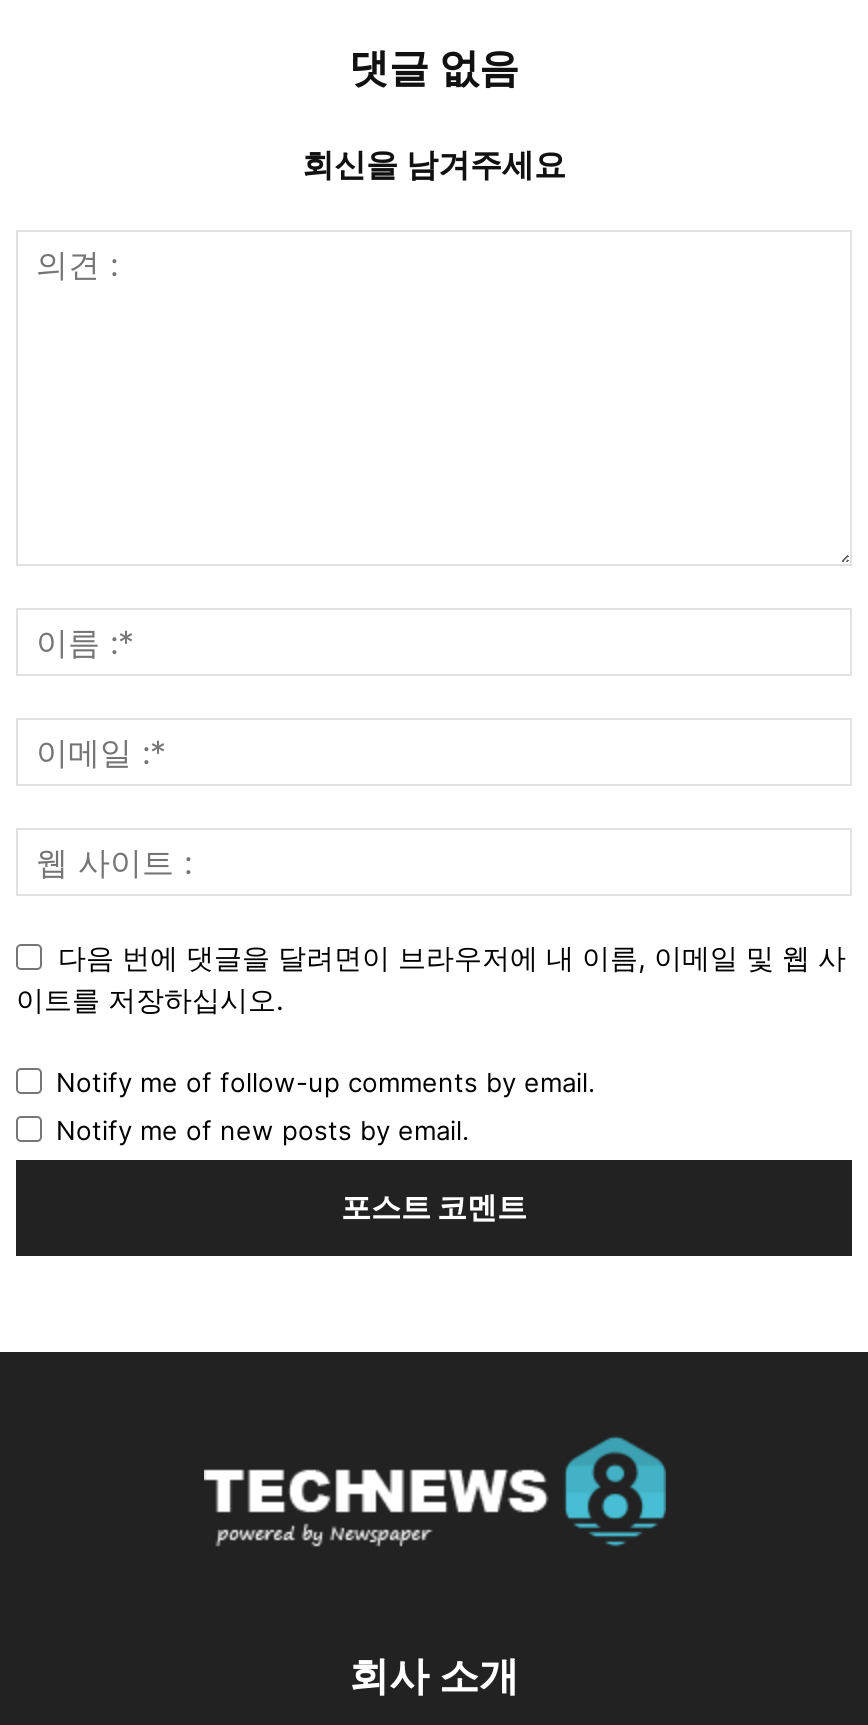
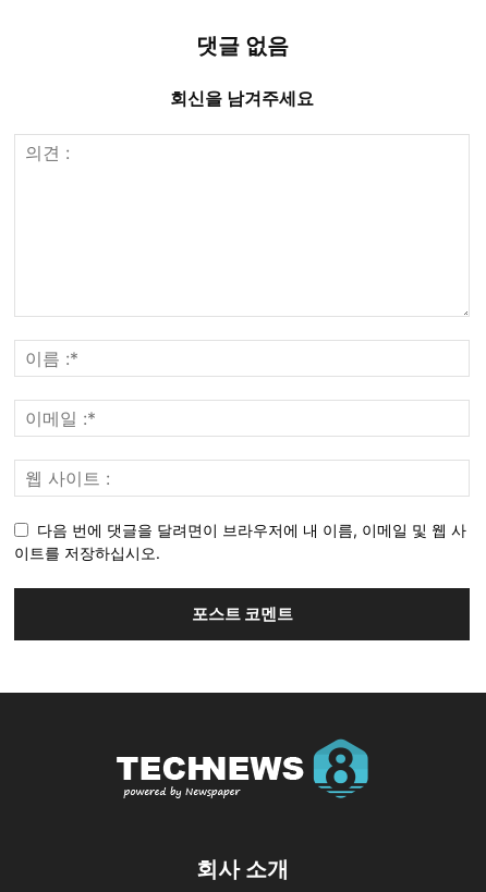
- Notify me of follow-up comments by email.
- Notify me of new posts by email.
